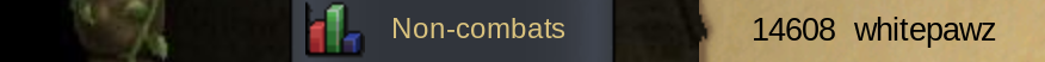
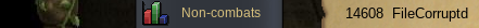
- 14608 whitepawz
+ 14608 FileCorruptd
